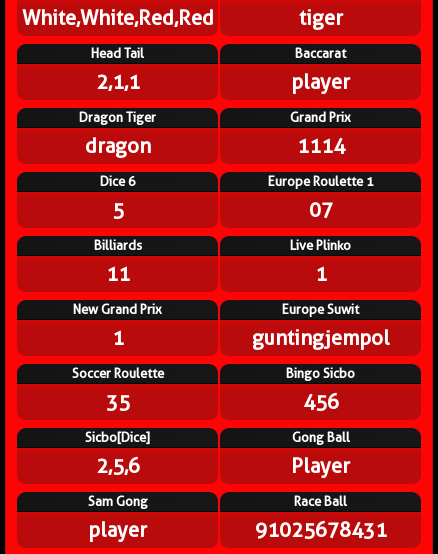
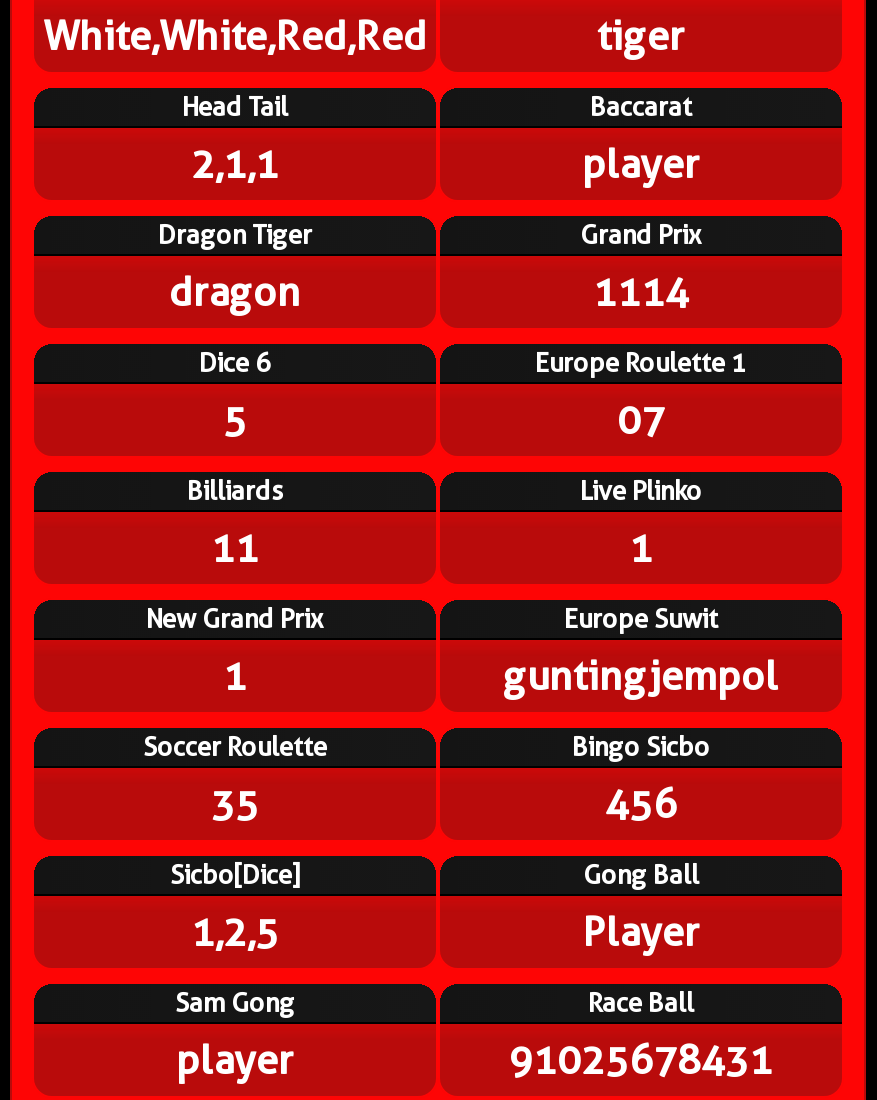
- 2,5,6
+ 1,2,5
